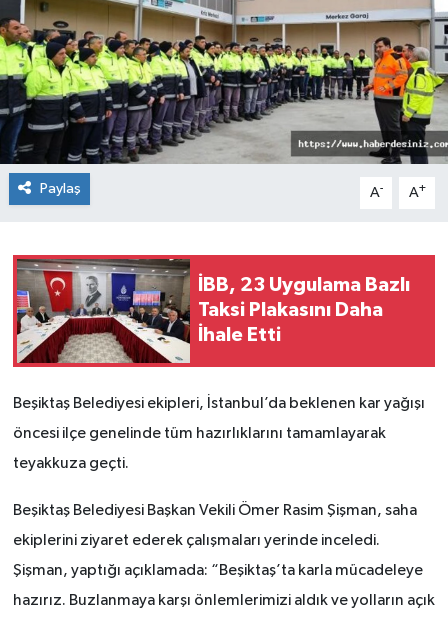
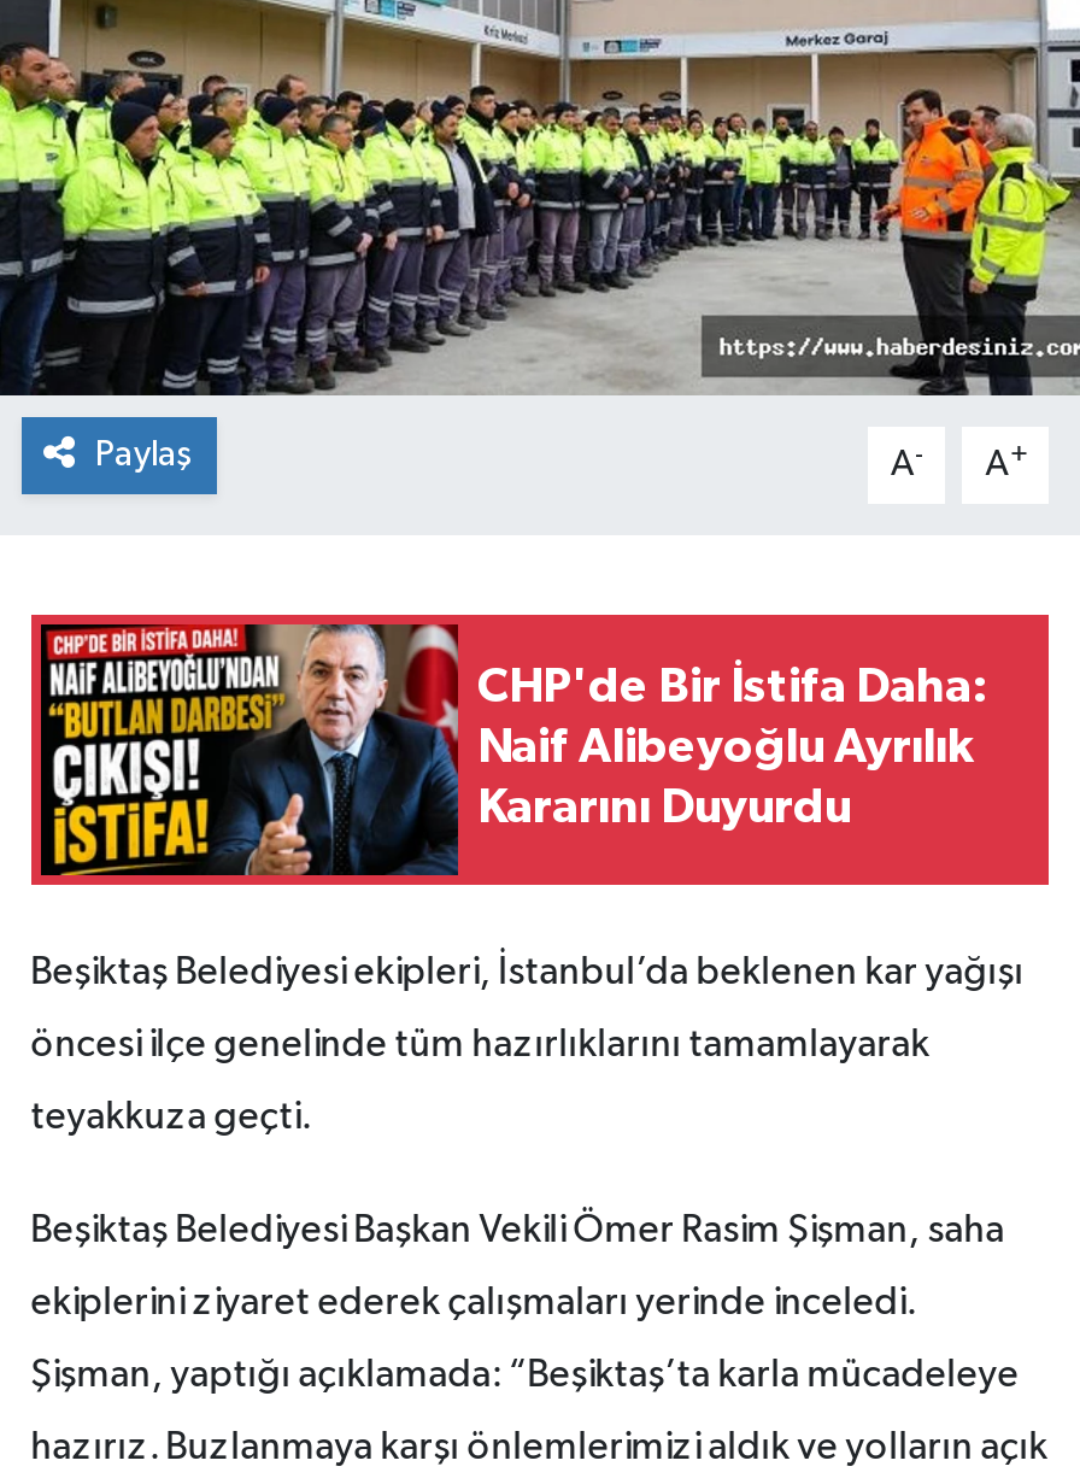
- [image]
- İBB, 23 Uygulama Bazlı
- Taksi Plakasını Daha
- İhale Etti
+ [image]
+ CHP'de Bir İstifa Daha:
+ Naif Alibeyoğlu Ayrılık
+ Kararını Duyurdu
